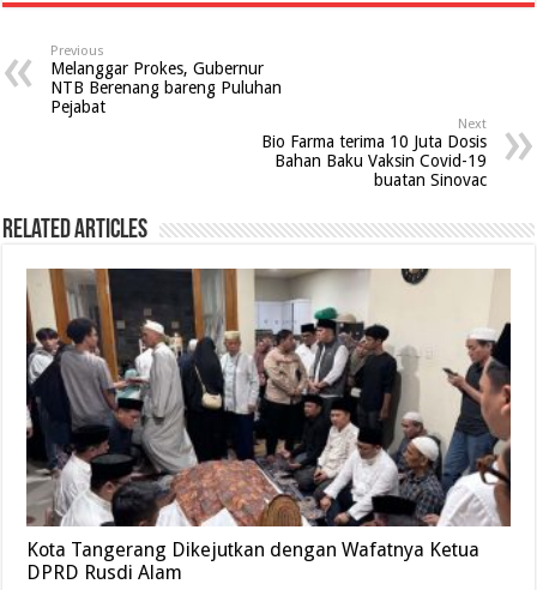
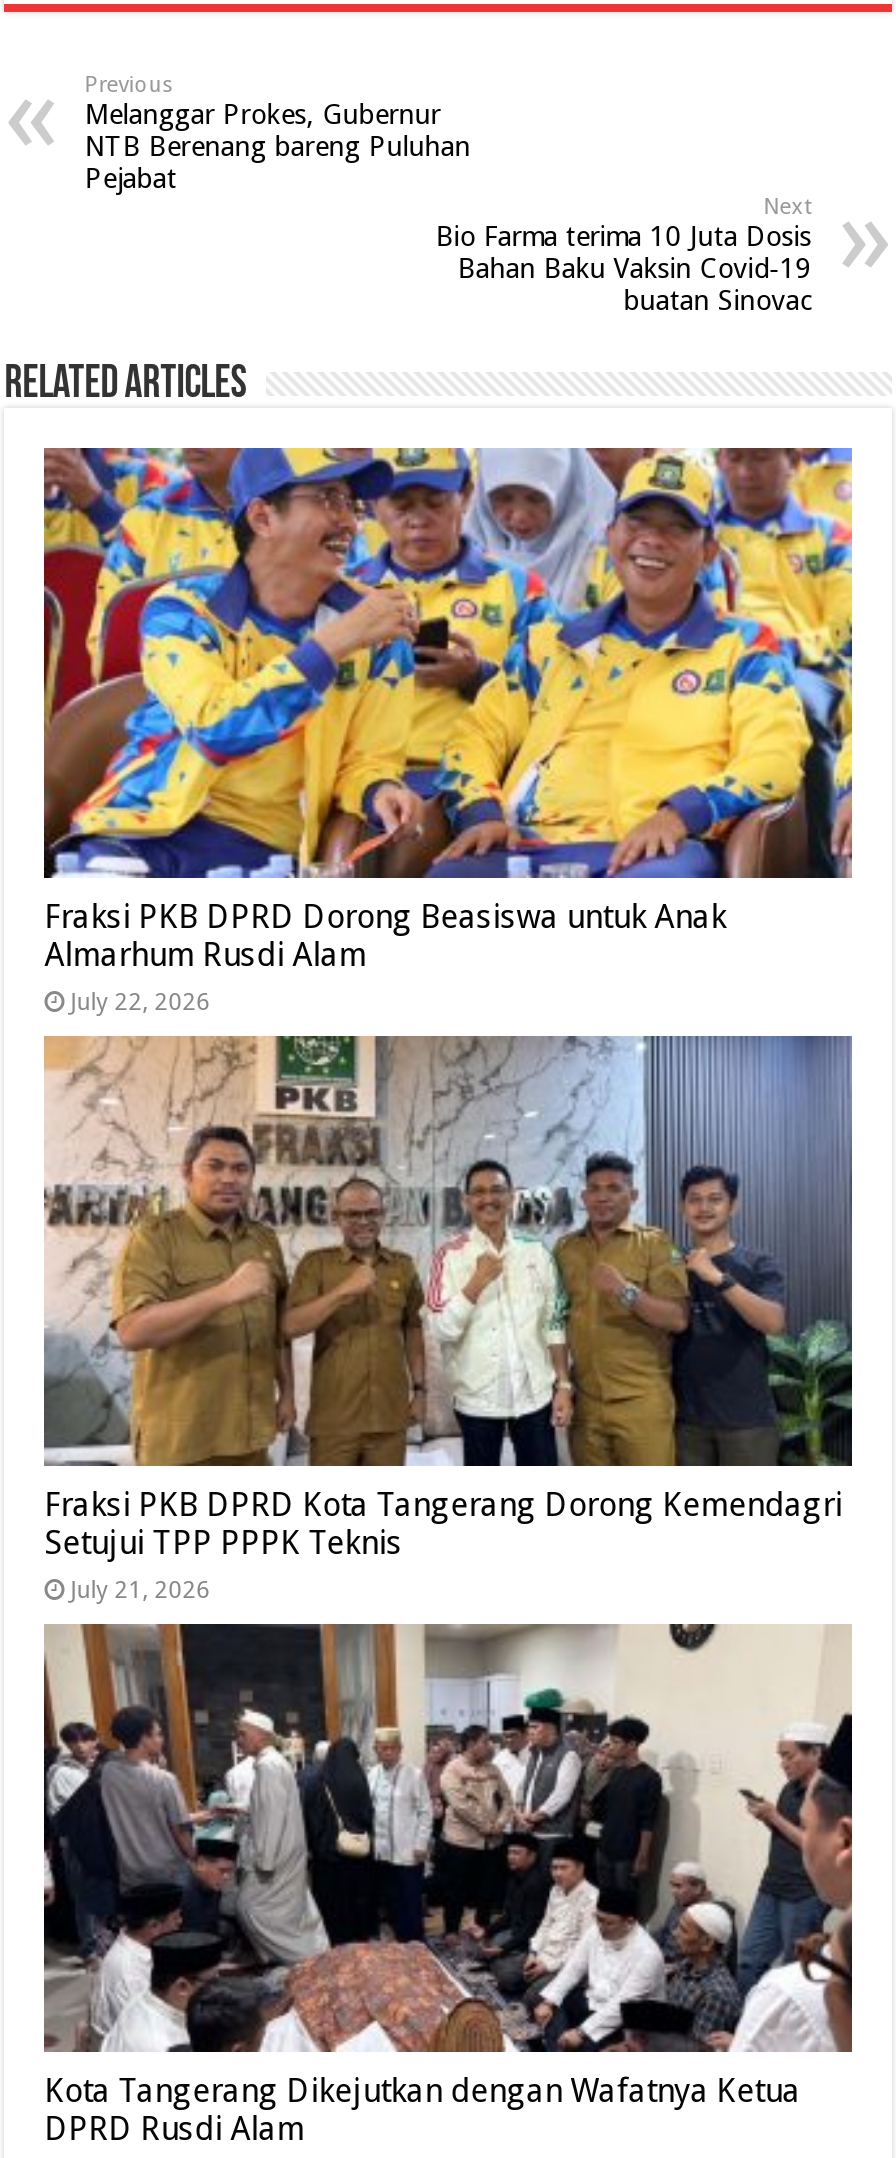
+ [image]
+ Fraksi PKB DPRD Dorong Beasiswa untuk Anak
+ Almarhum Rusdi Alam
+ July 22, 2026

+ [image]
+ Fraksi PKB DPRD Kota Tangerang Dorong Kemendagri
+ Setujui TPP PPPK Teknis
+ July 21, 2026
